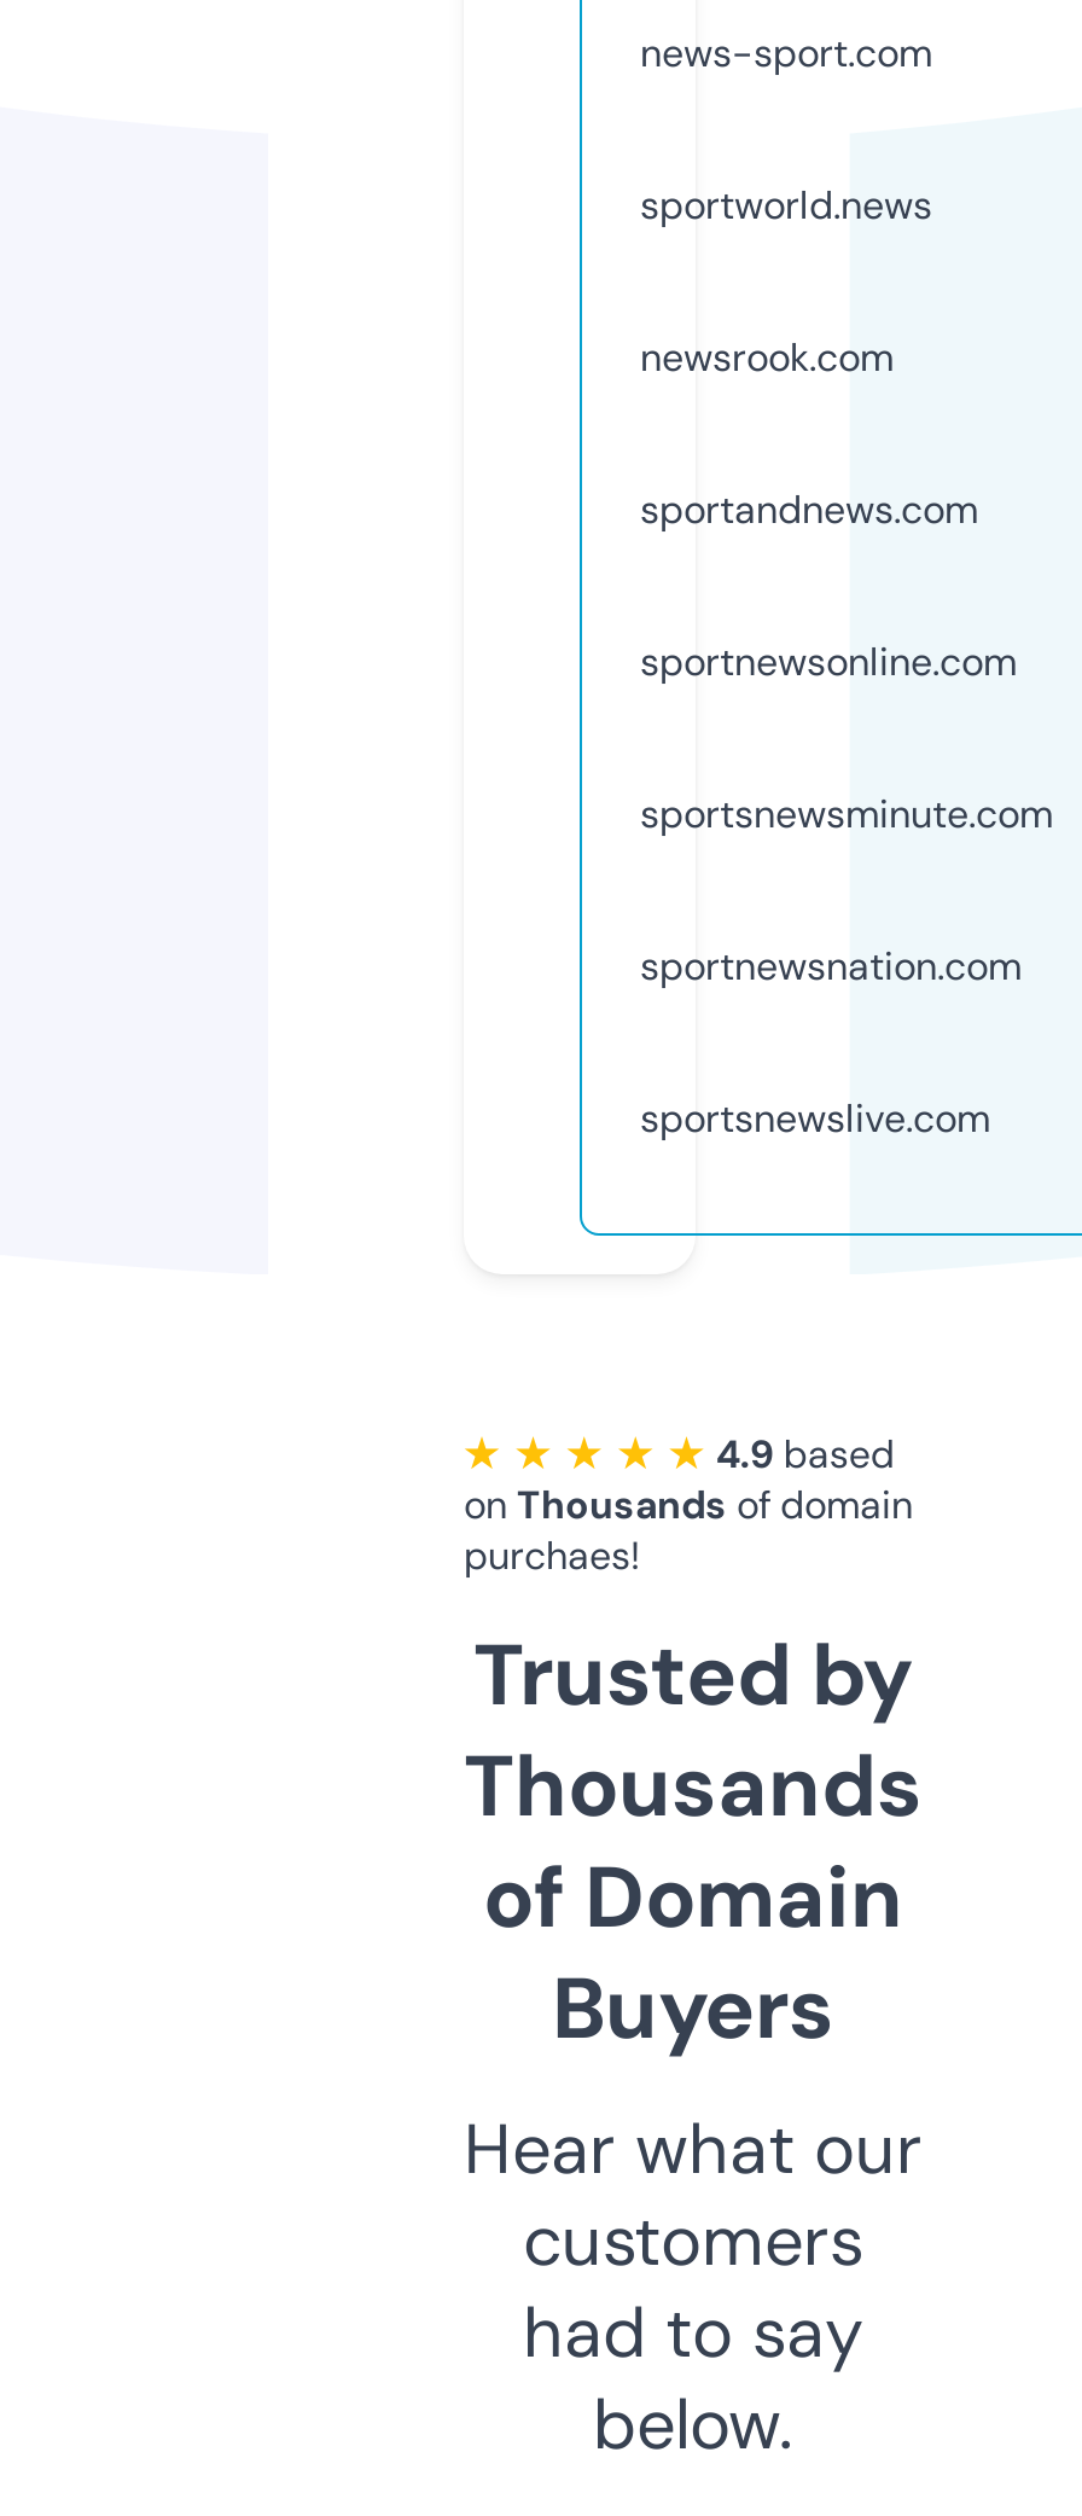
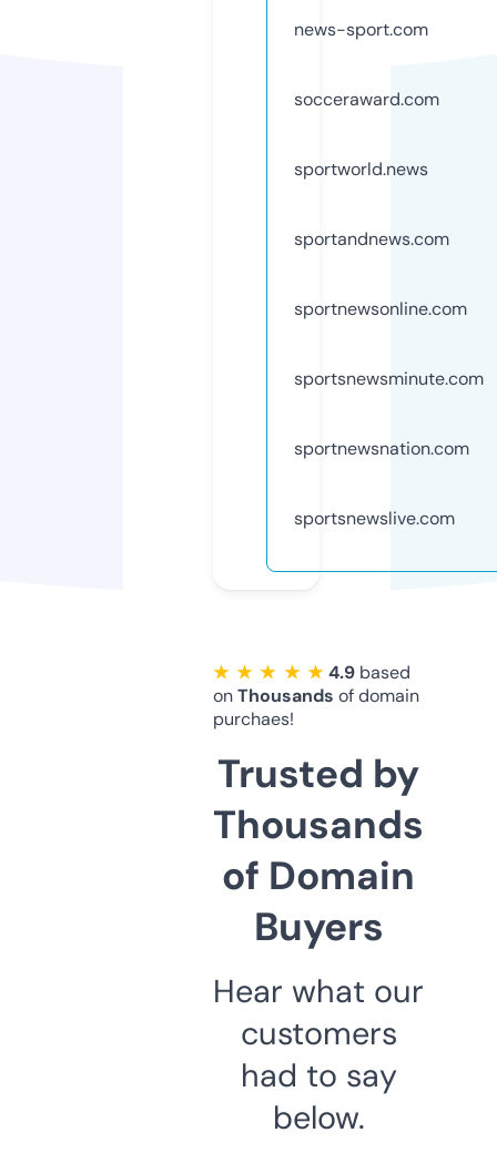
+ socceraward.com

moved down: sportworld.news

- newsrook.com
